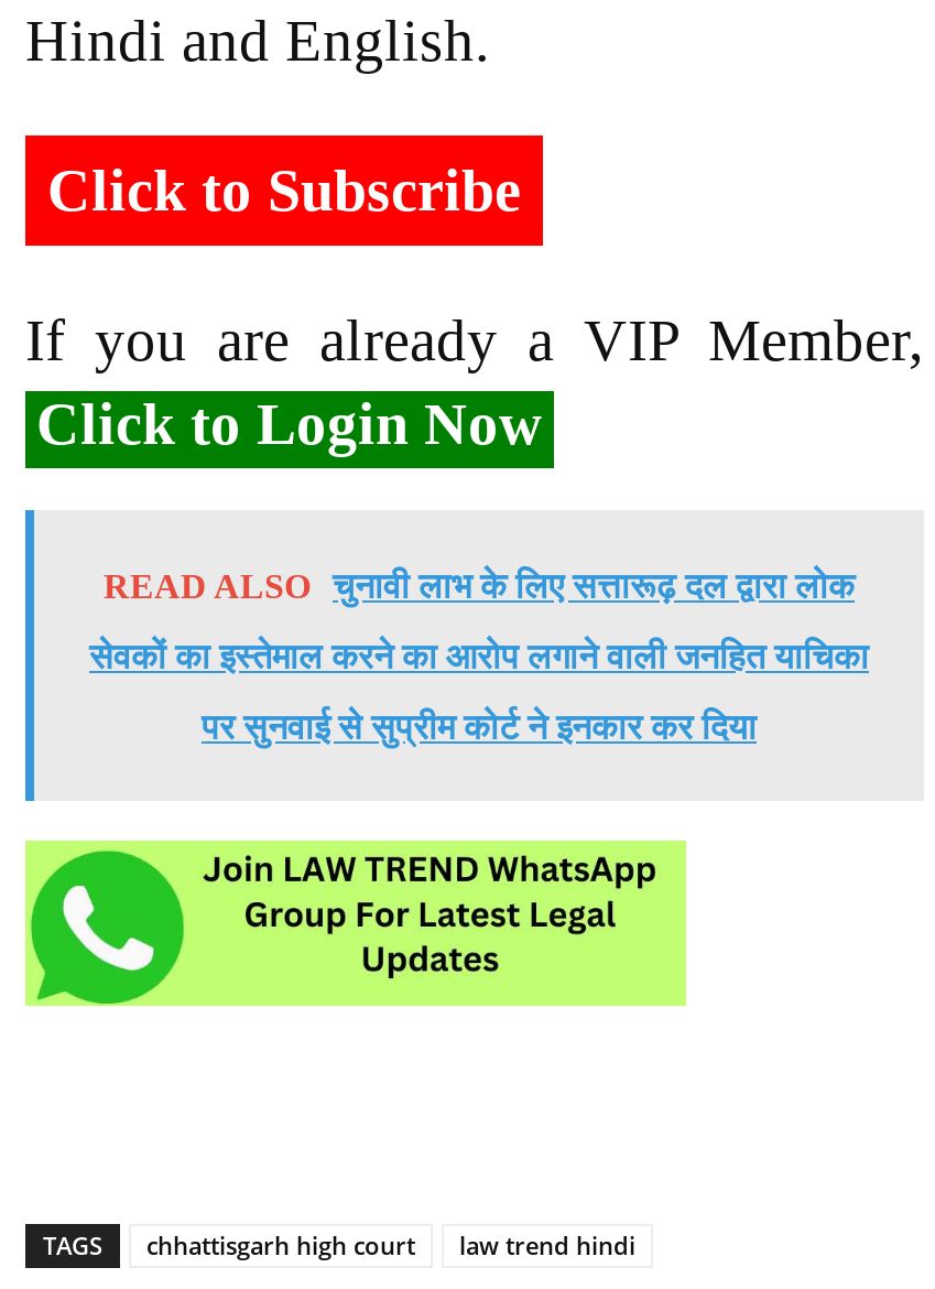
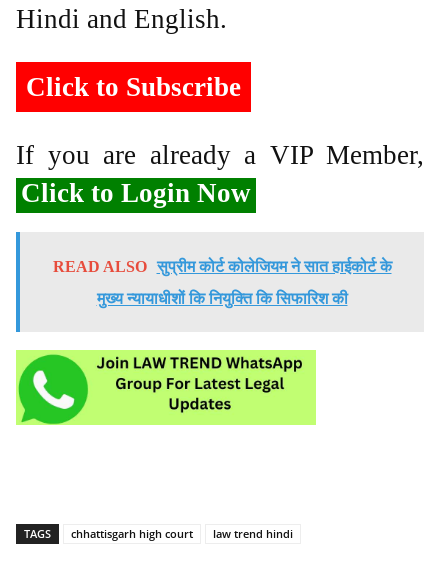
- READ ALSO चुनावी लाभ के लिए सत्तारूढ़ दल द्वारा लोक
- सेवकों का इस्तेमाल करने का आरोप लगाने वाली जनहित याचिका
- पर सुनवाई से सुप्रीम कोर्ट ने इनकार कर दिया
+ READ ALSO सुप्रीम कोर्ट कोलेजियम ने सात हाईकोर्ट के
+ मुख्य न्यायाधीशों कि नियुक्ति कि सिफारिश की
